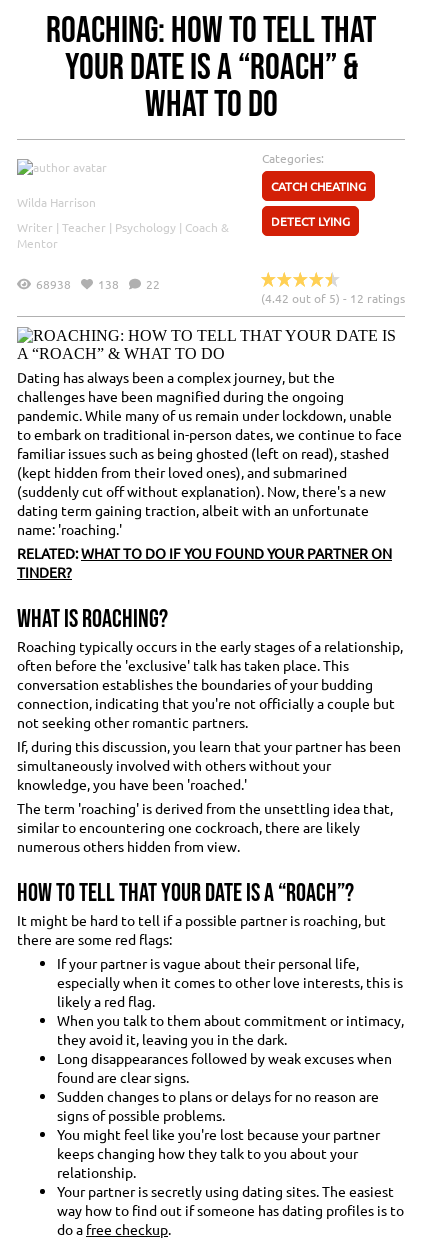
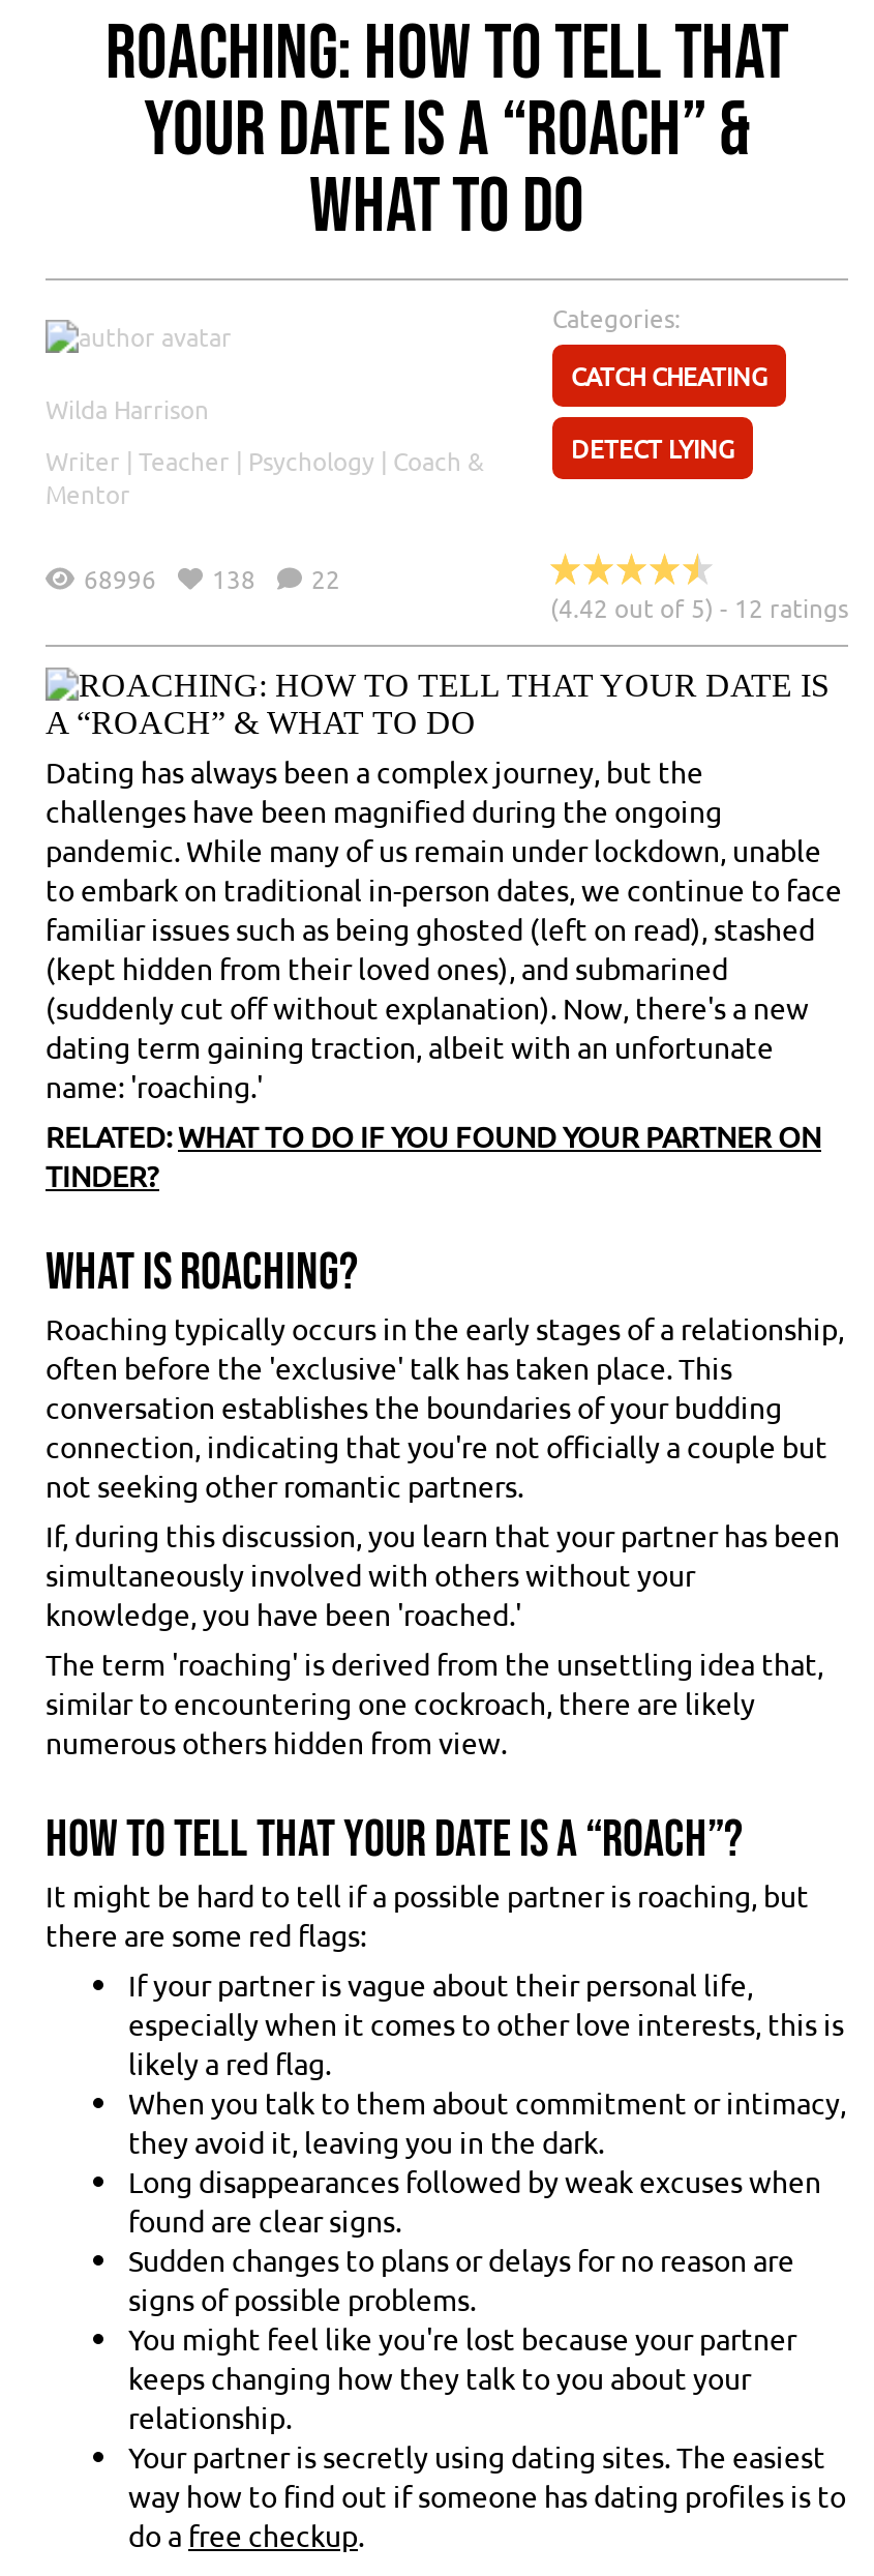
- 68938 138 22
+ 68996 138 22
